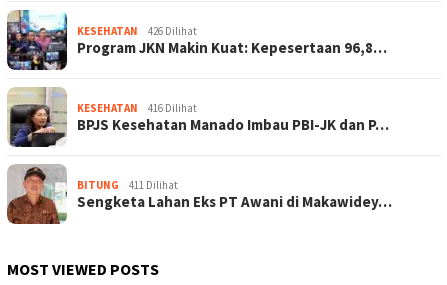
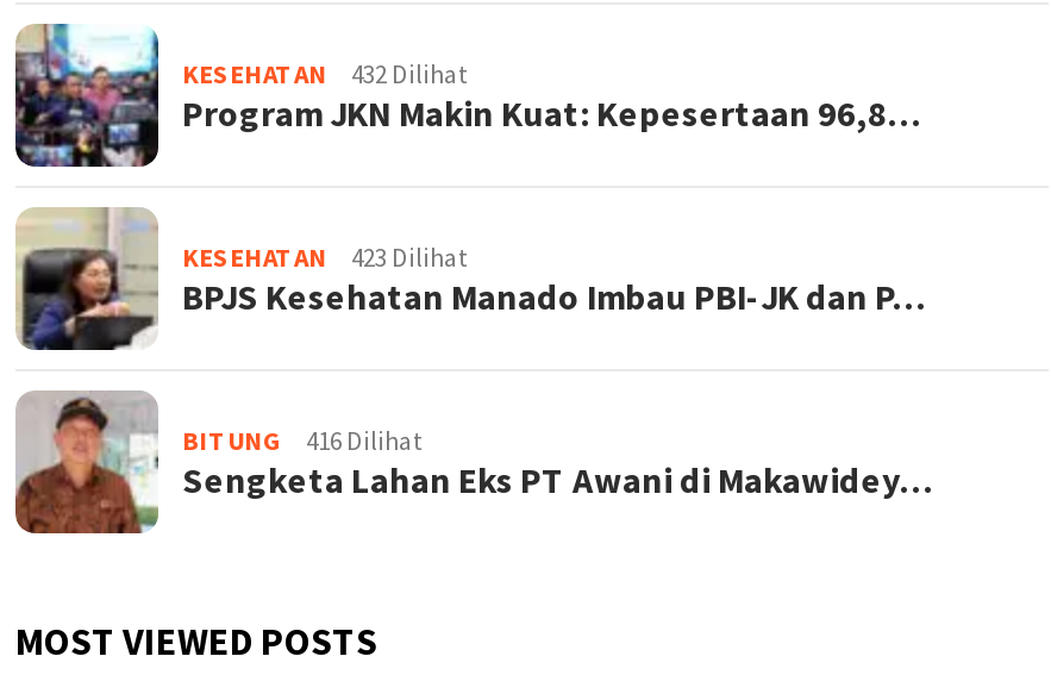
- KESEHATAN 426 Dilihat
+ KESEHATAN 432 Dilihat

- KESEHATAN 416 Dilihat
+ KESEHATAN 423 Dilihat

- BITUNG 411 Dilihat
+ BITUNG 416 Dilihat
